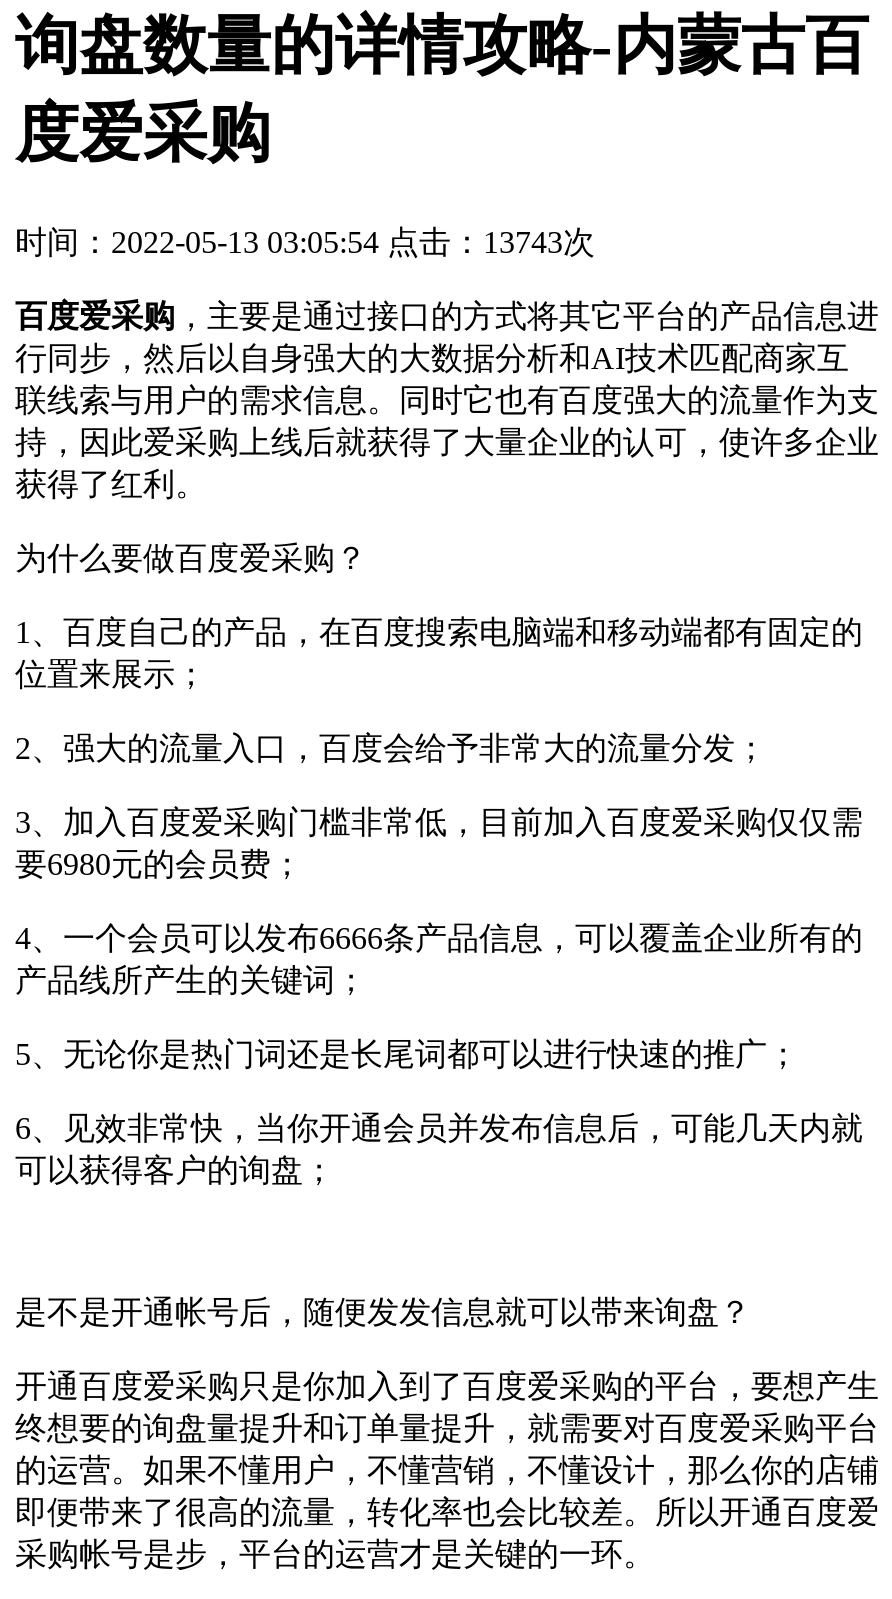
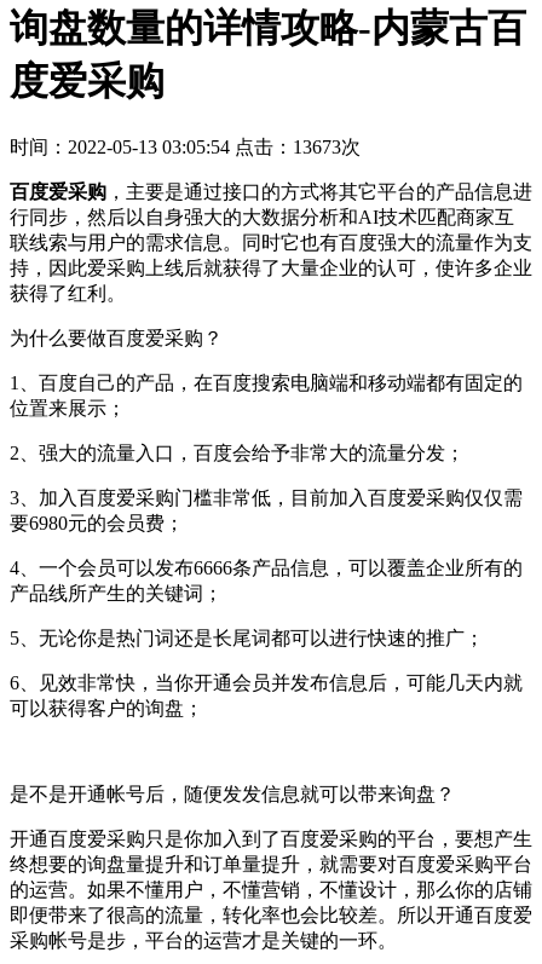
- 时间：2022-05-13 03:05:54 点击：13743次
+ 时间：2022-05-13 03:05:54 点击：13673次
